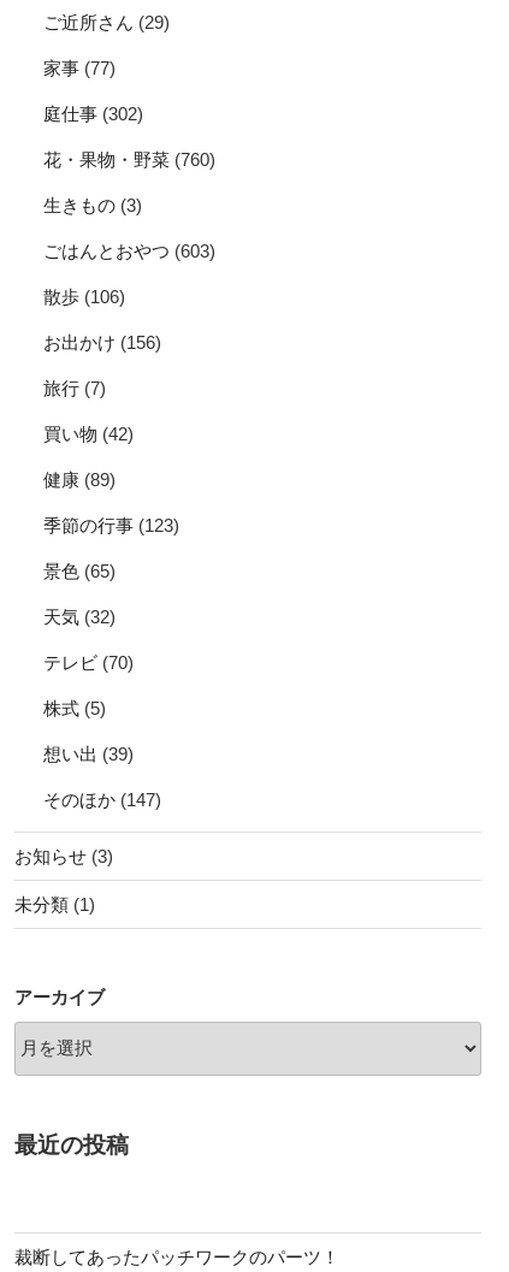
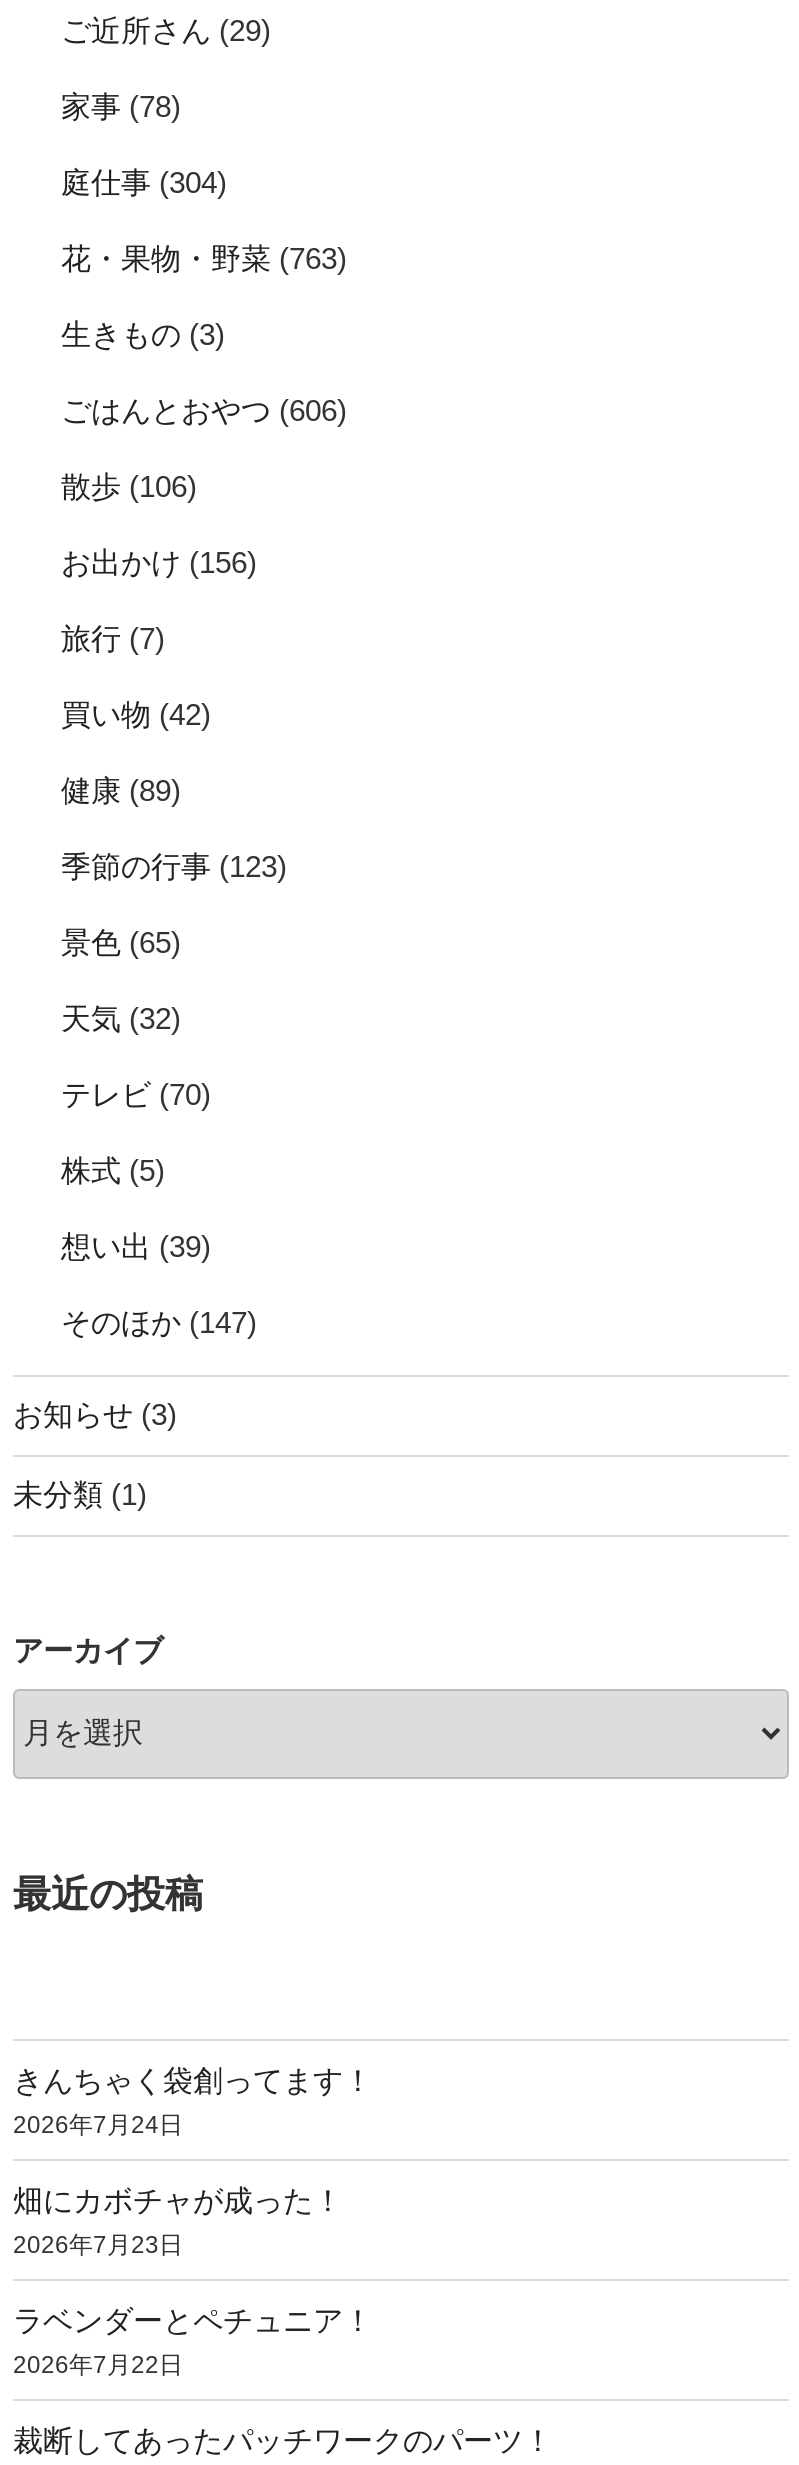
- 家事(77)
+ 家事(78)

- 庭仕事(302)
+ 庭仕事(304)

- 花・果物・野菜(760)
+ 花・果物・野菜(763)

- ごはんとおやつ(603)
+ ごはんとおやつ(606)

+ きんちゃく袋創ってます！
+ 2026年7月24日
+ 畑にカボチャが成った！
+ 2026年7月23日
+ ラベンダーとペチュニア！
+ 2026年7月22日
